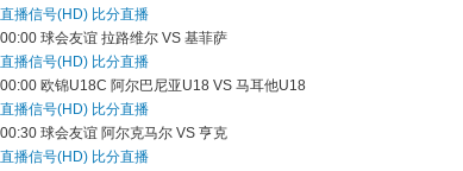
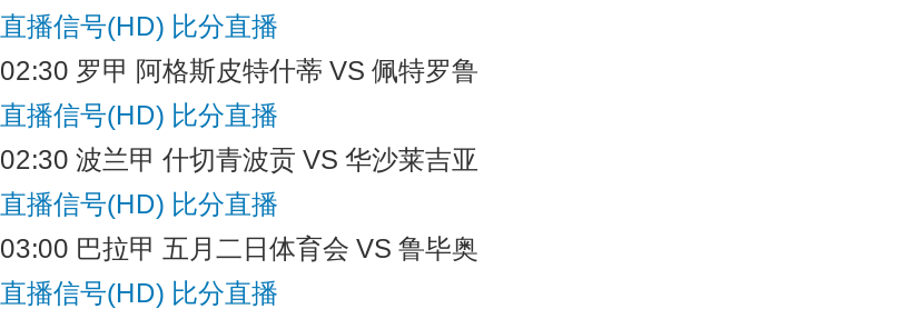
- 00:00 球会友谊拉路维尔 VS 基菲萨
+ 02:30 罗甲阿格斯皮特什蒂 VS 佩特罗鲁

- 00:00 欧锦U18C阿尔巴尼亚U18 VS 马耳他U18
+ 02:30 波兰甲什切青波贡 VS 华沙莱吉亚

- 00:30 球会友谊阿尔克马尔 VS 亨克
+ 03:00 巴拉甲五月二日体育会 VS 鲁毕奥
